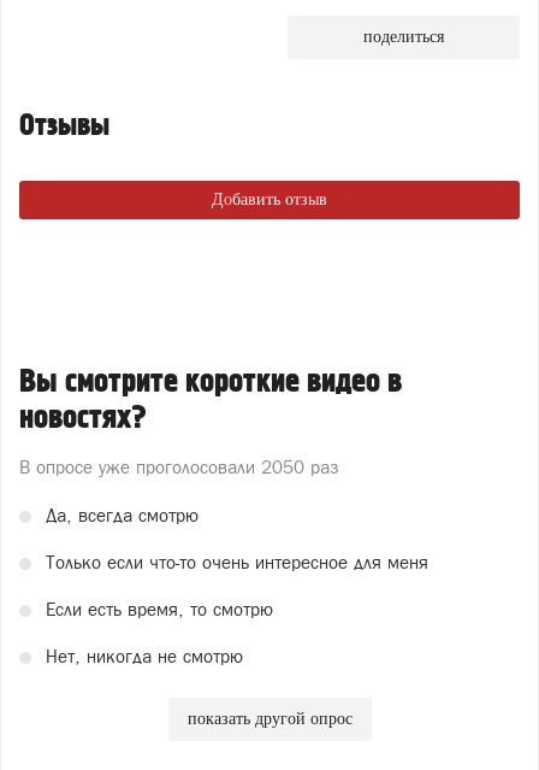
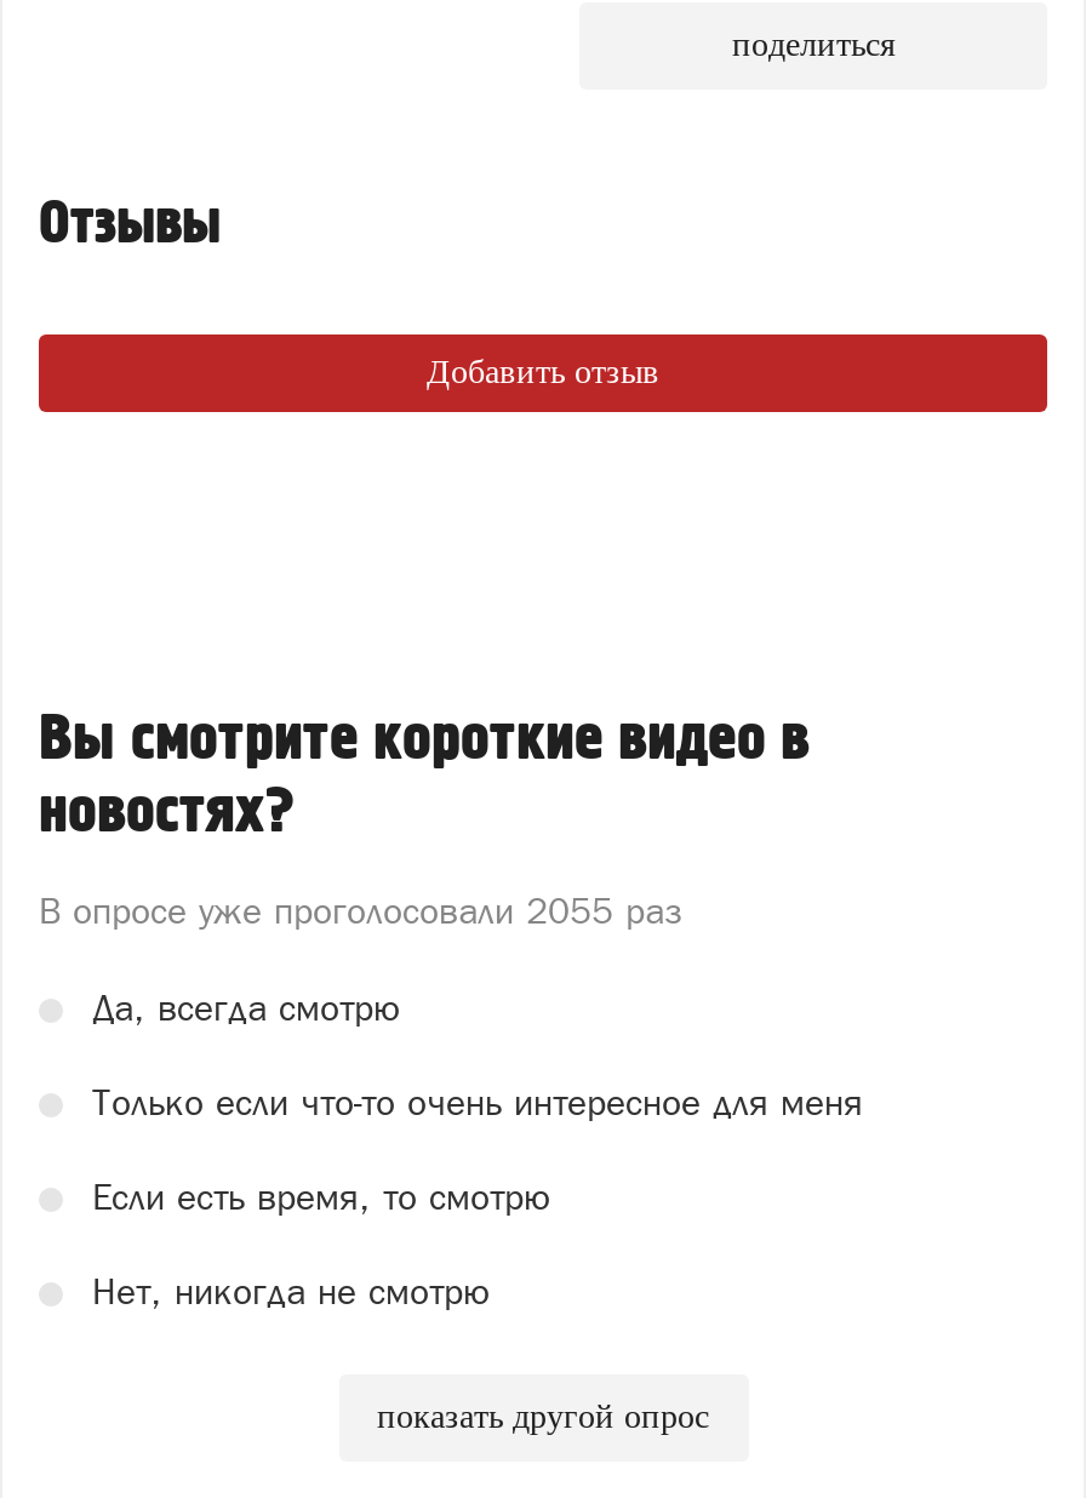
- В опросе уже проголосовали 2050 раз
+ В опросе уже проголосовали 2055 раз
